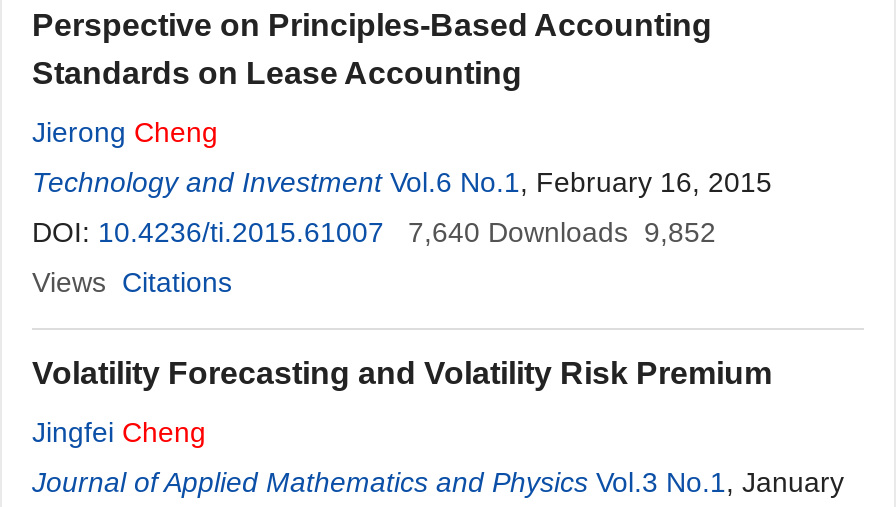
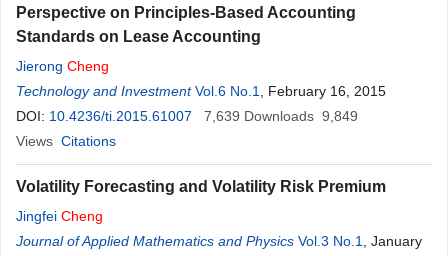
- DOI: 10.4236/ti.2015.61007 7,640 Downloads 9,852
+ DOI: 10.4236/ti.2015.61007 7,639 Downloads 9,849
